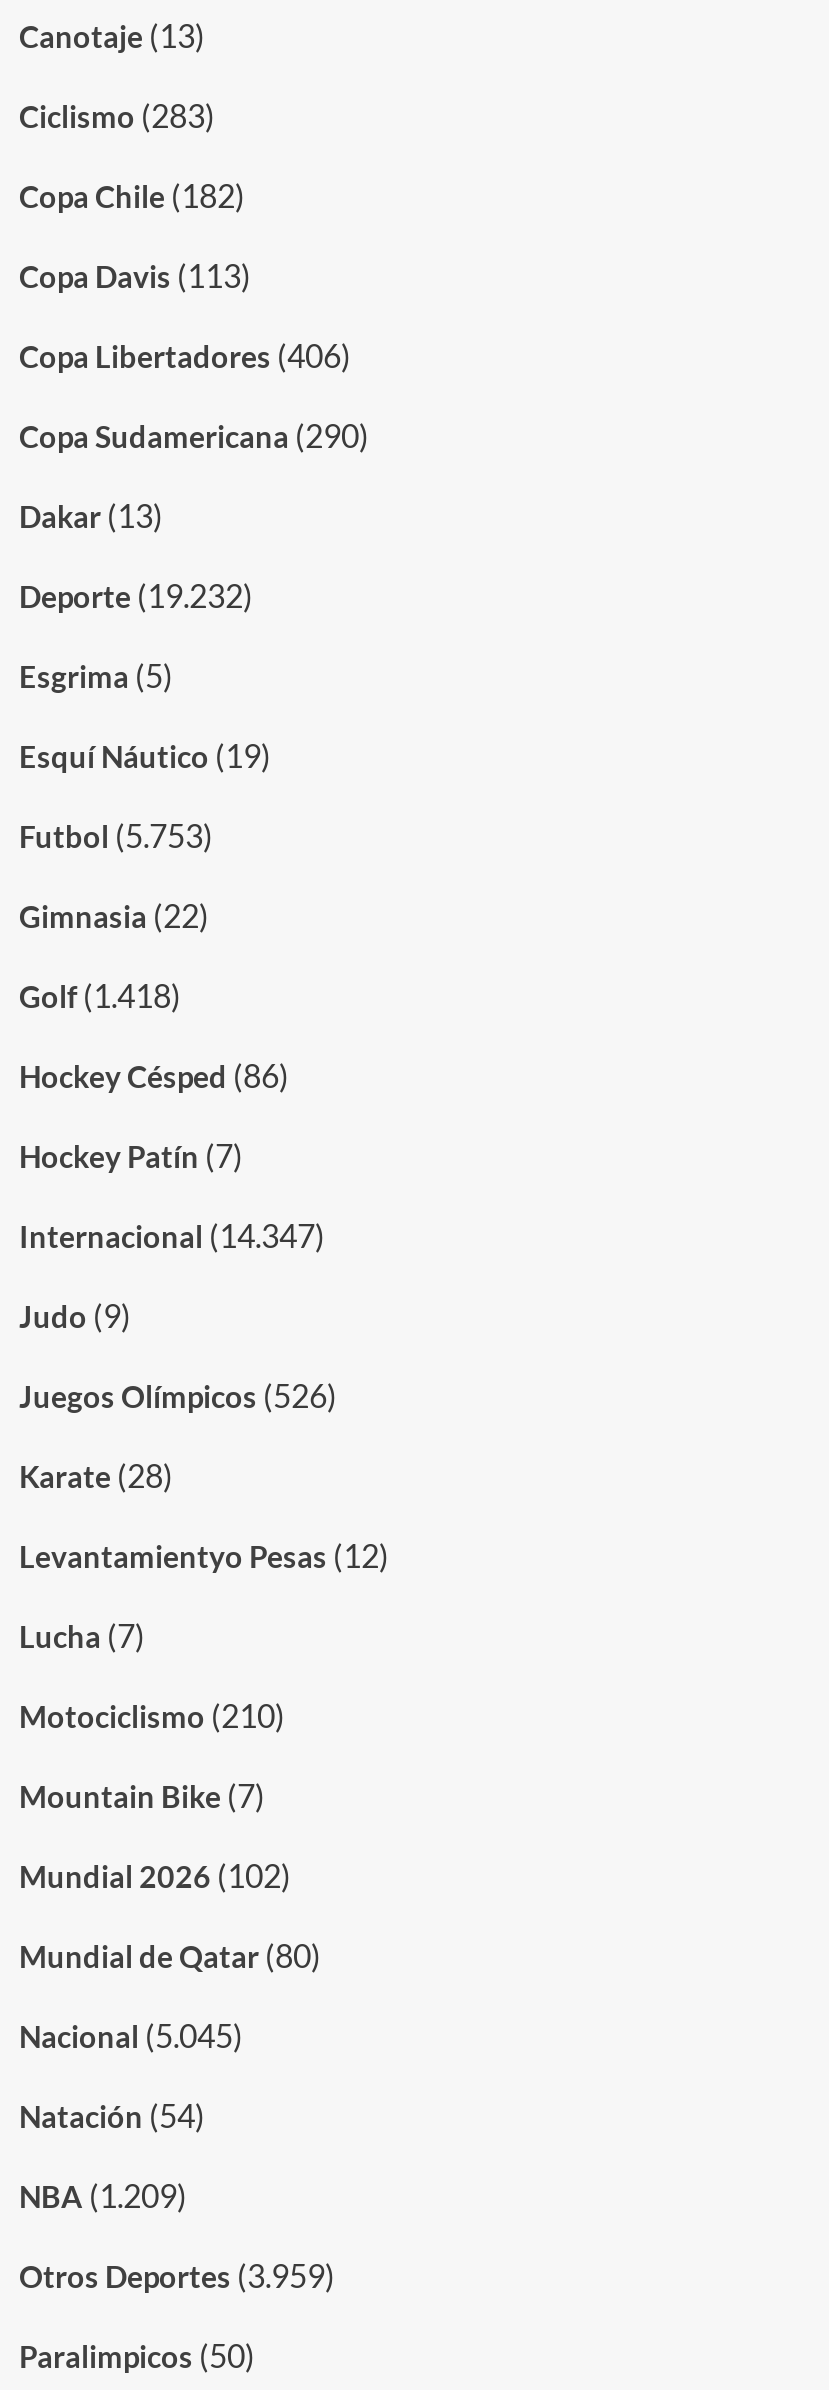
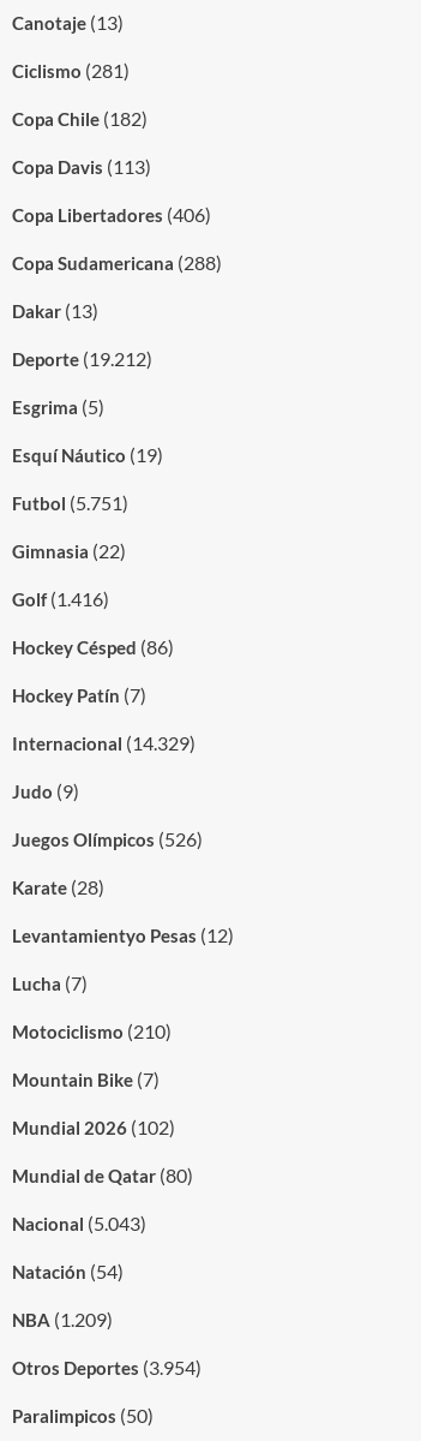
- Ciclismo (283)
+ Ciclismo (281)

- Copa Sudamericana (290)
+ Copa Sudamericana (288)

- Deporte (19.232)
+ Deporte (19.212)

- Futbol (5.753)
+ Futbol (5.751)

- Golf (1.418)
+ Golf (1.416)

- Internacional (14.347)
+ Internacional (14.329)

- Nacional (5.045)
+ Nacional (5.043)

- Otros Deportes (3.959)
+ Otros Deportes (3.954)
